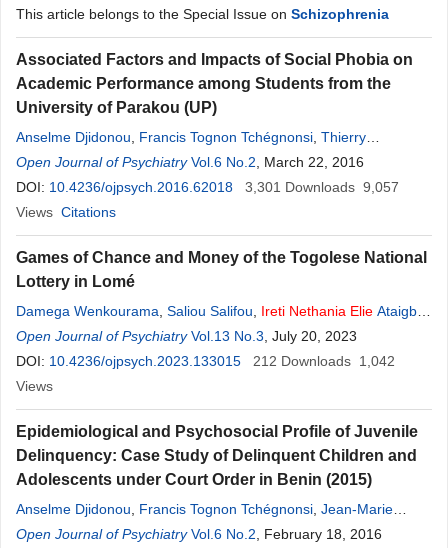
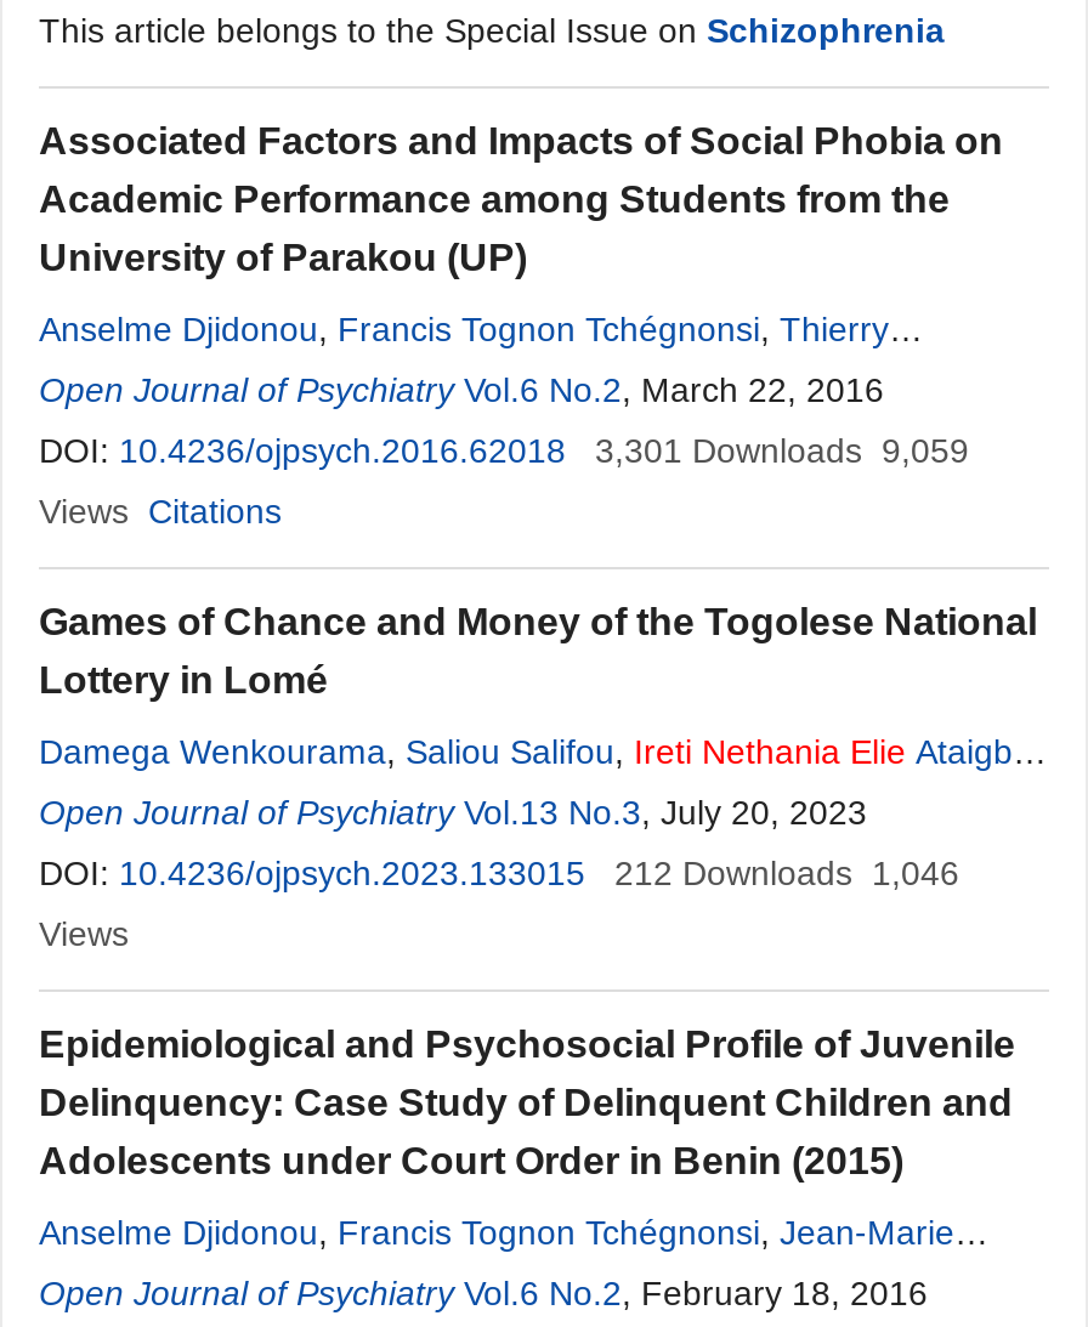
- 3,301 Downloads 9,057
+ 3,301 Downloads 9,059

- 212 Downloads 1,042
+ 212 Downloads 1,046
